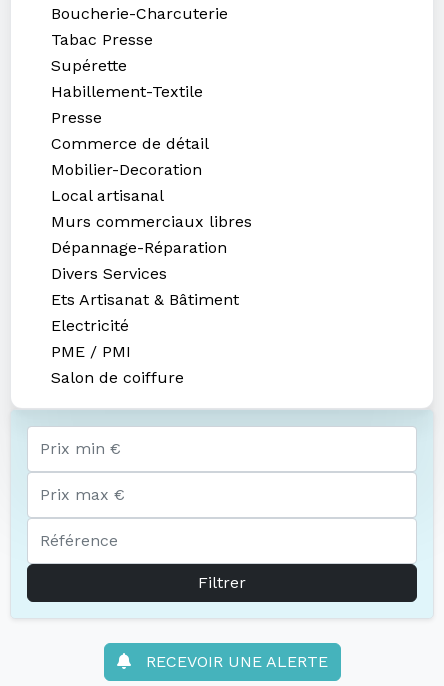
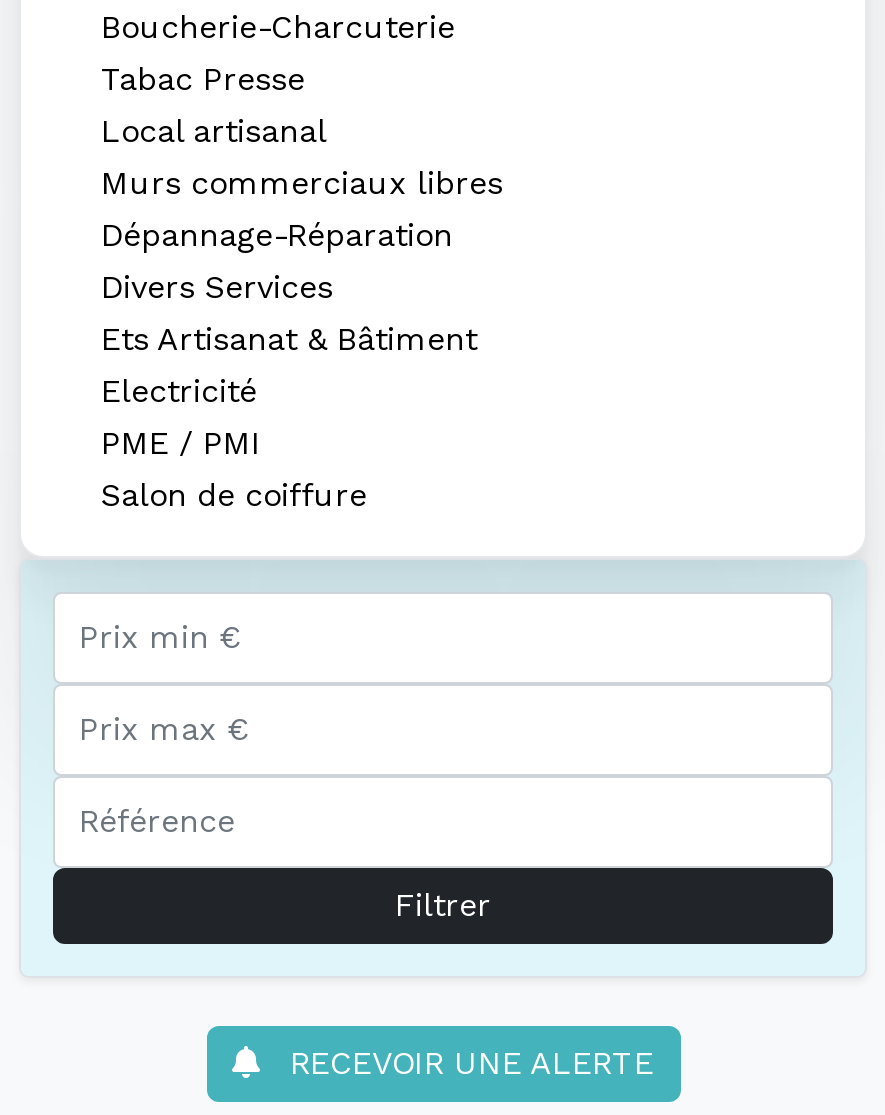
- Supérette
- Habillement-Textile
- Presse
- Commerce de détail
- Mobilier-Decoration
